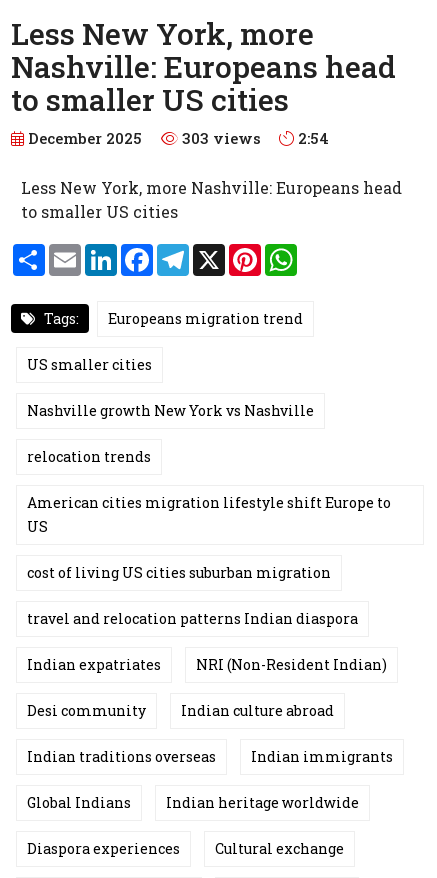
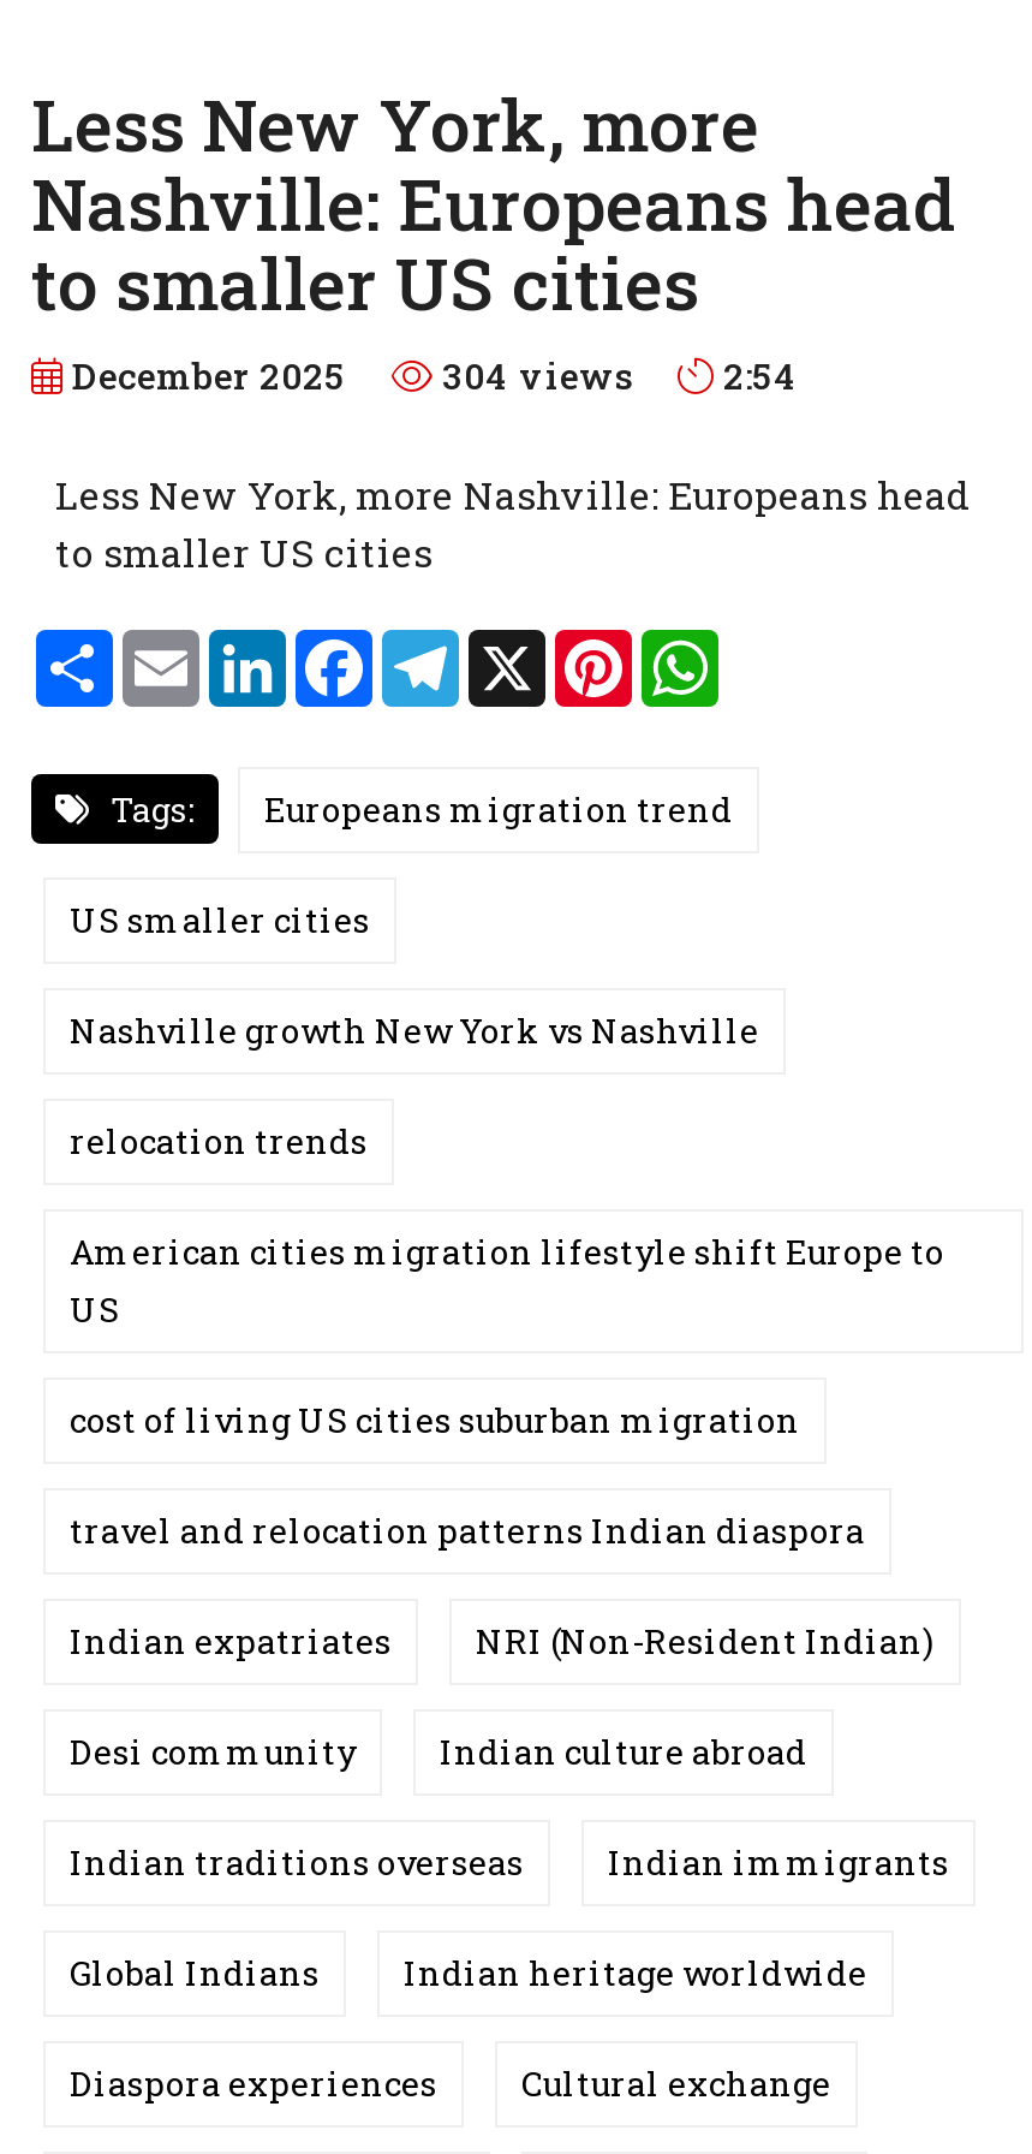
- December 2025 303 views 2:54
+ December 2025 304 views 2:54
